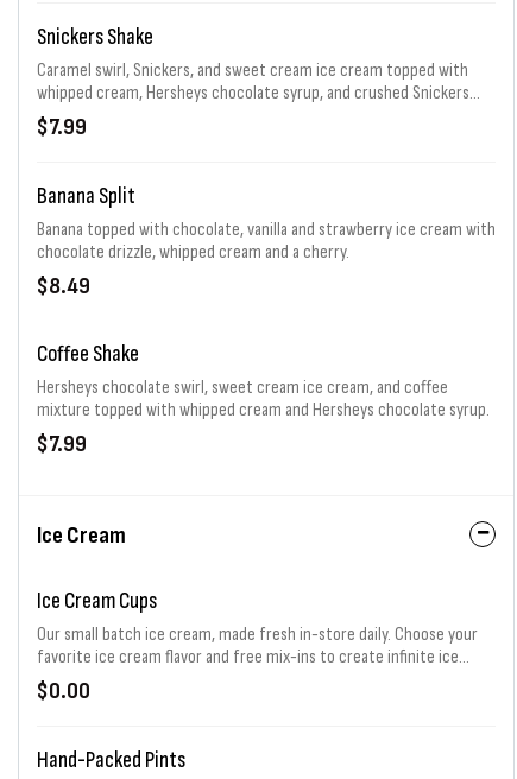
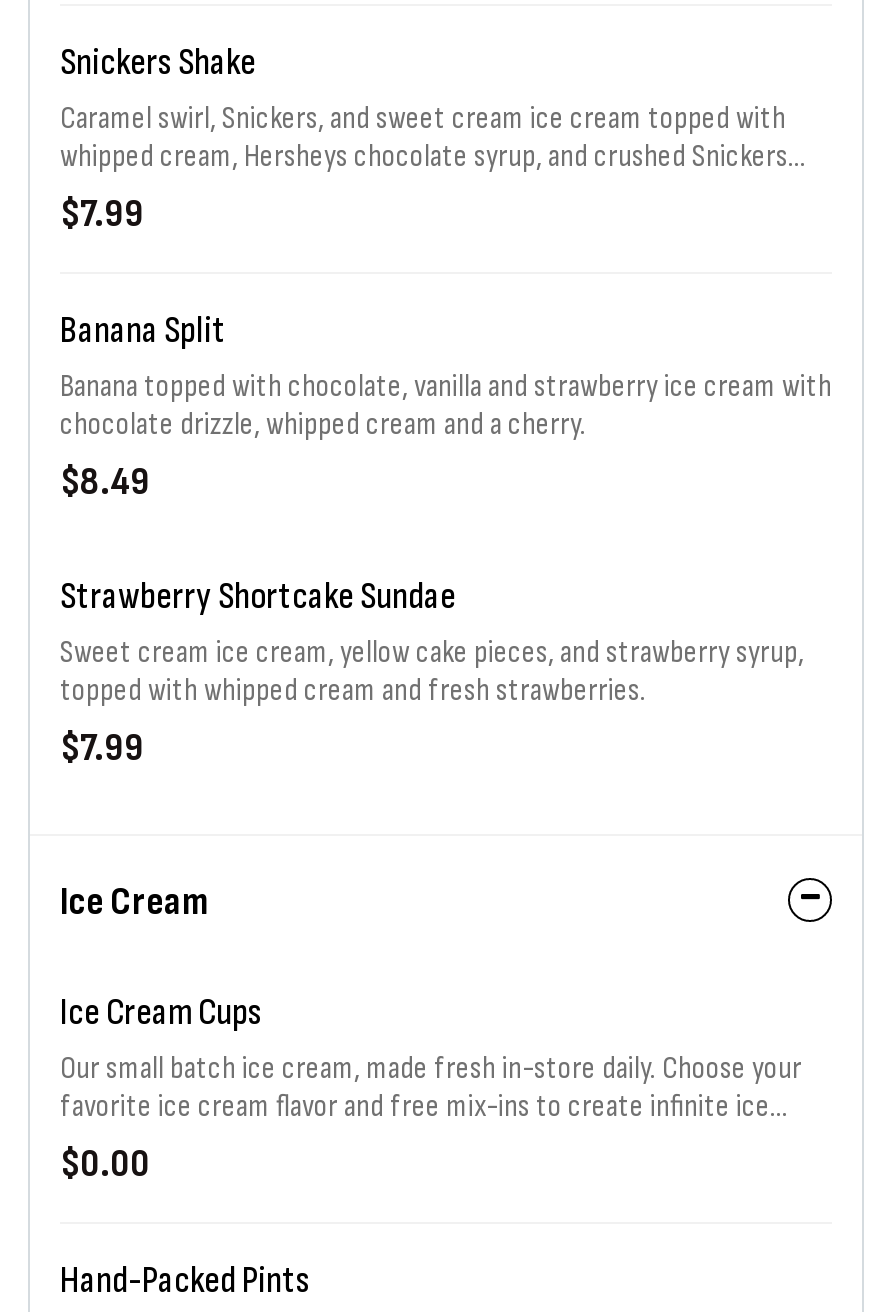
- Coffee Shake
- Hersheys chocolate swirl, sweet cream ice cream, and coffee
- mixture topped with whipped cream and Hersheys chocolate syrup.
+ Strawberry Shortcake Sundae
+ Sweet cream ice cream, yellow cake pieces, and strawberry syrup,
+ topped with whipped cream and fresh strawberries.
